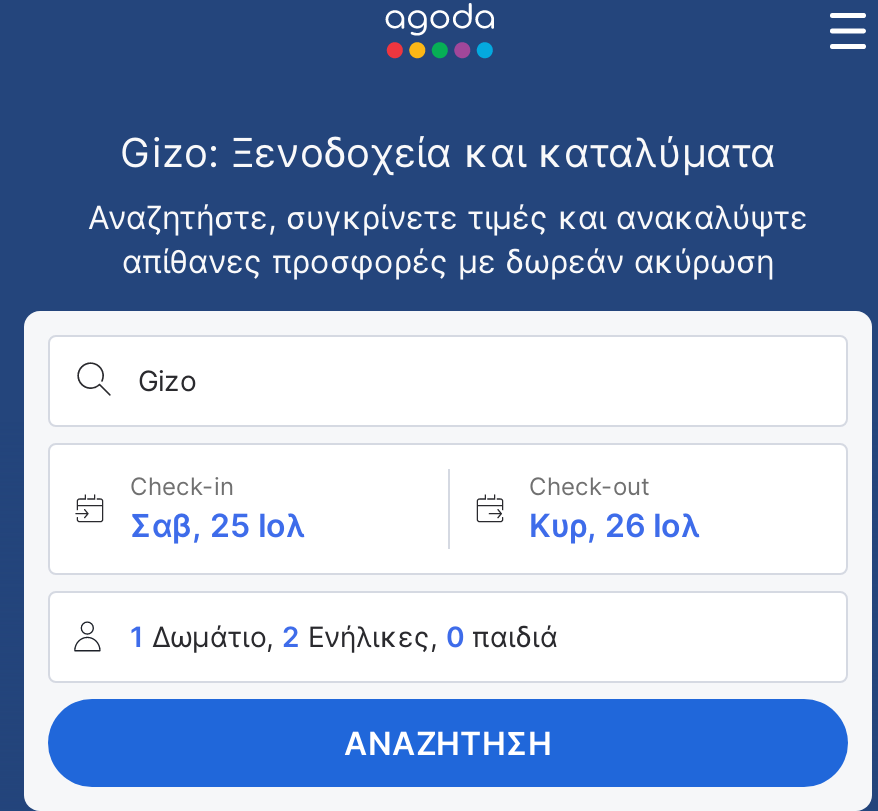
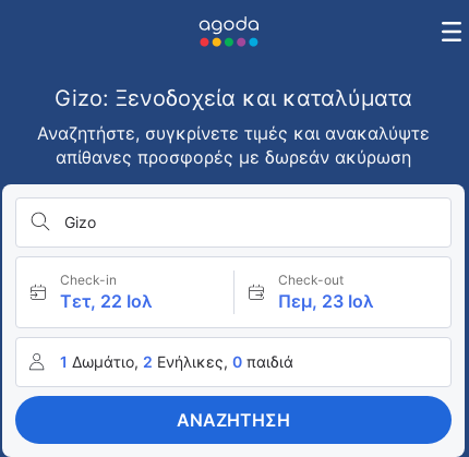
- Σαβ, 25 Ιολ
+ Τετ, 22 Ιολ

- Κυρ, 26 Ιολ
+ Πεμ, 23 Ιολ
